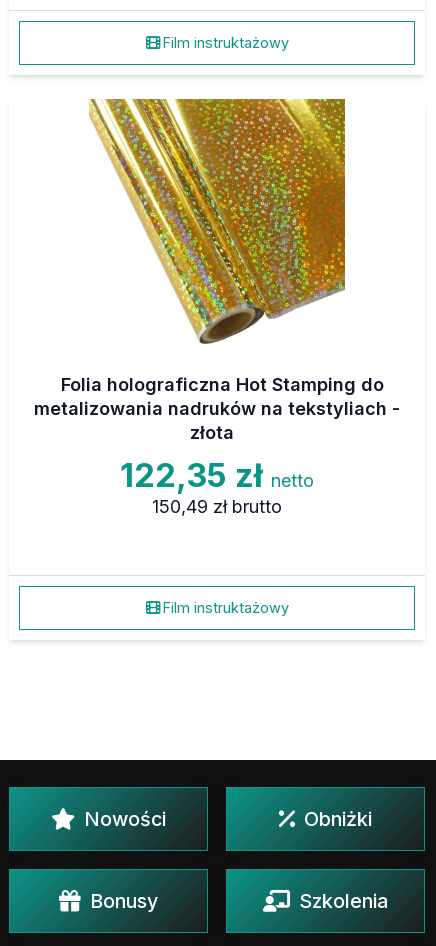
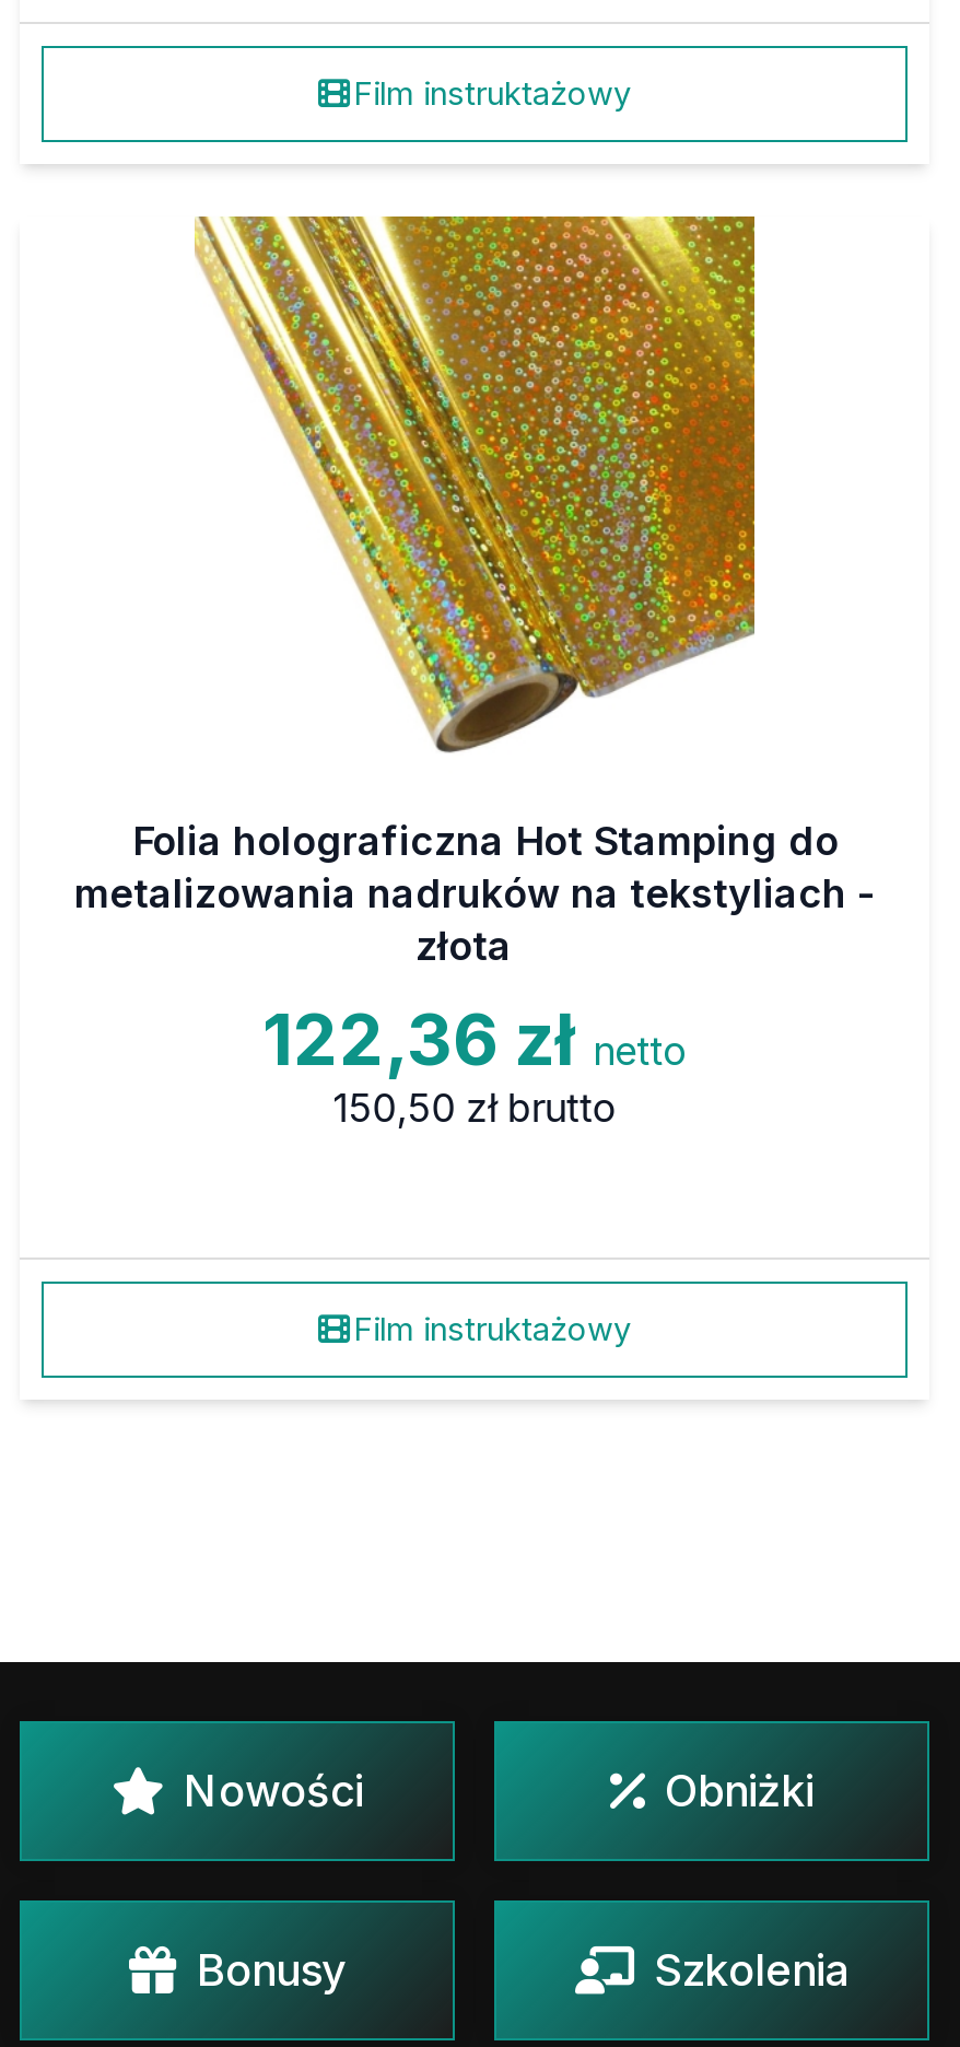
- 122,35 zł netto
+ 122,36 zł netto

- 150,49 zł brutto
+ 150,50 zł brutto
